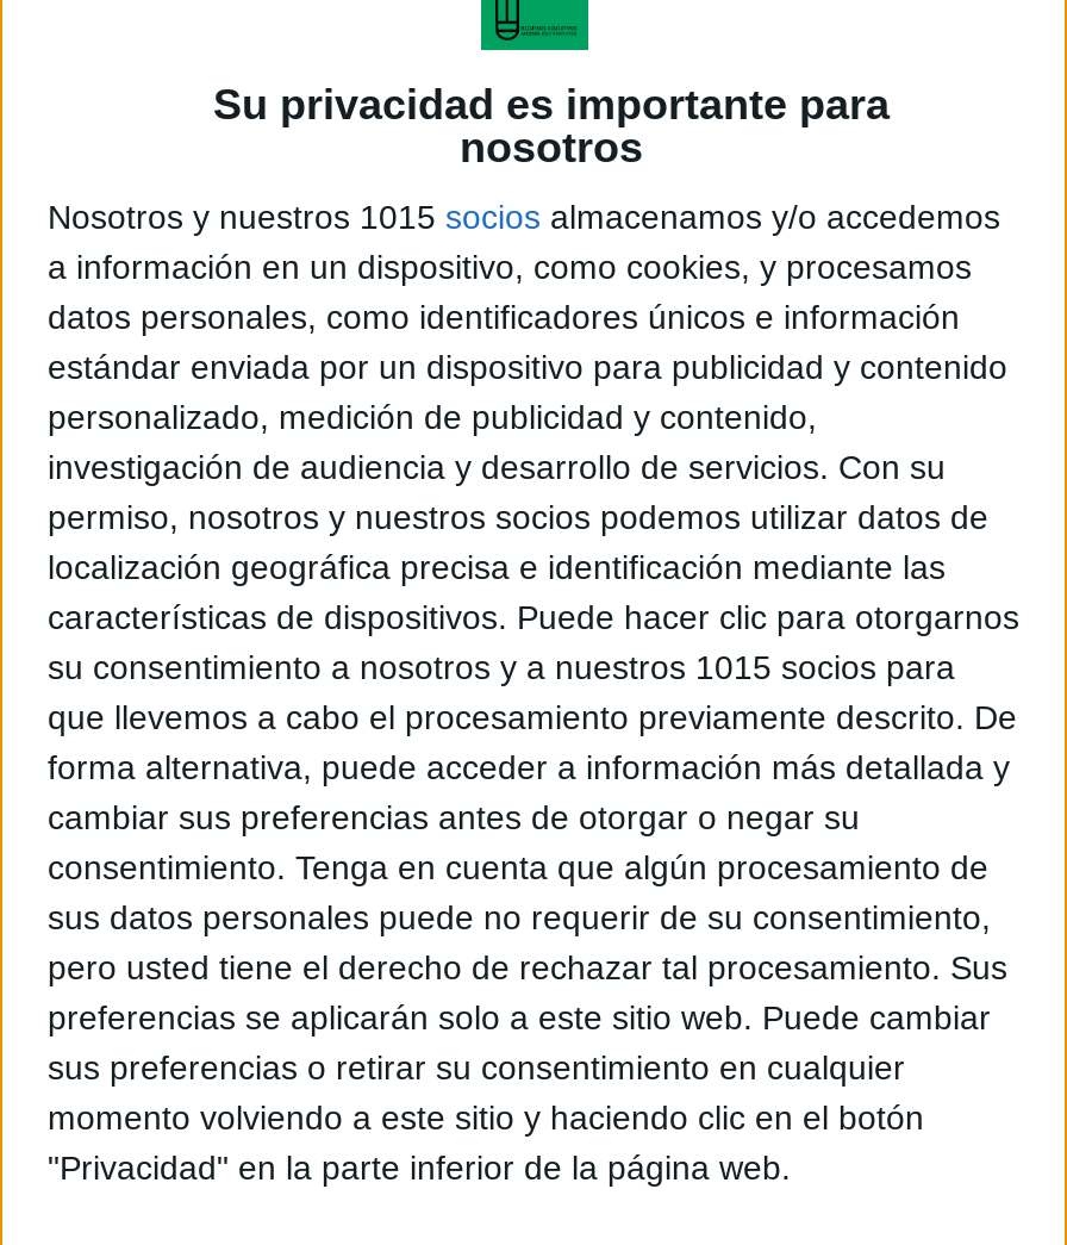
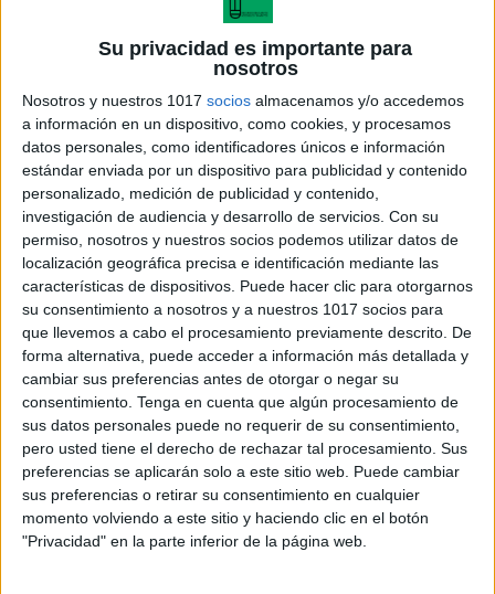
- Nosotros y nuestros 1015 socios almacenamos y/o accedemos
+ Nosotros y nuestros 1017 socios almacenamos y/o accedemos

- su consentimiento a nosotros y a nuestros 1015 socios para
+ su consentimiento a nosotros y a nuestros 1017 socios para
